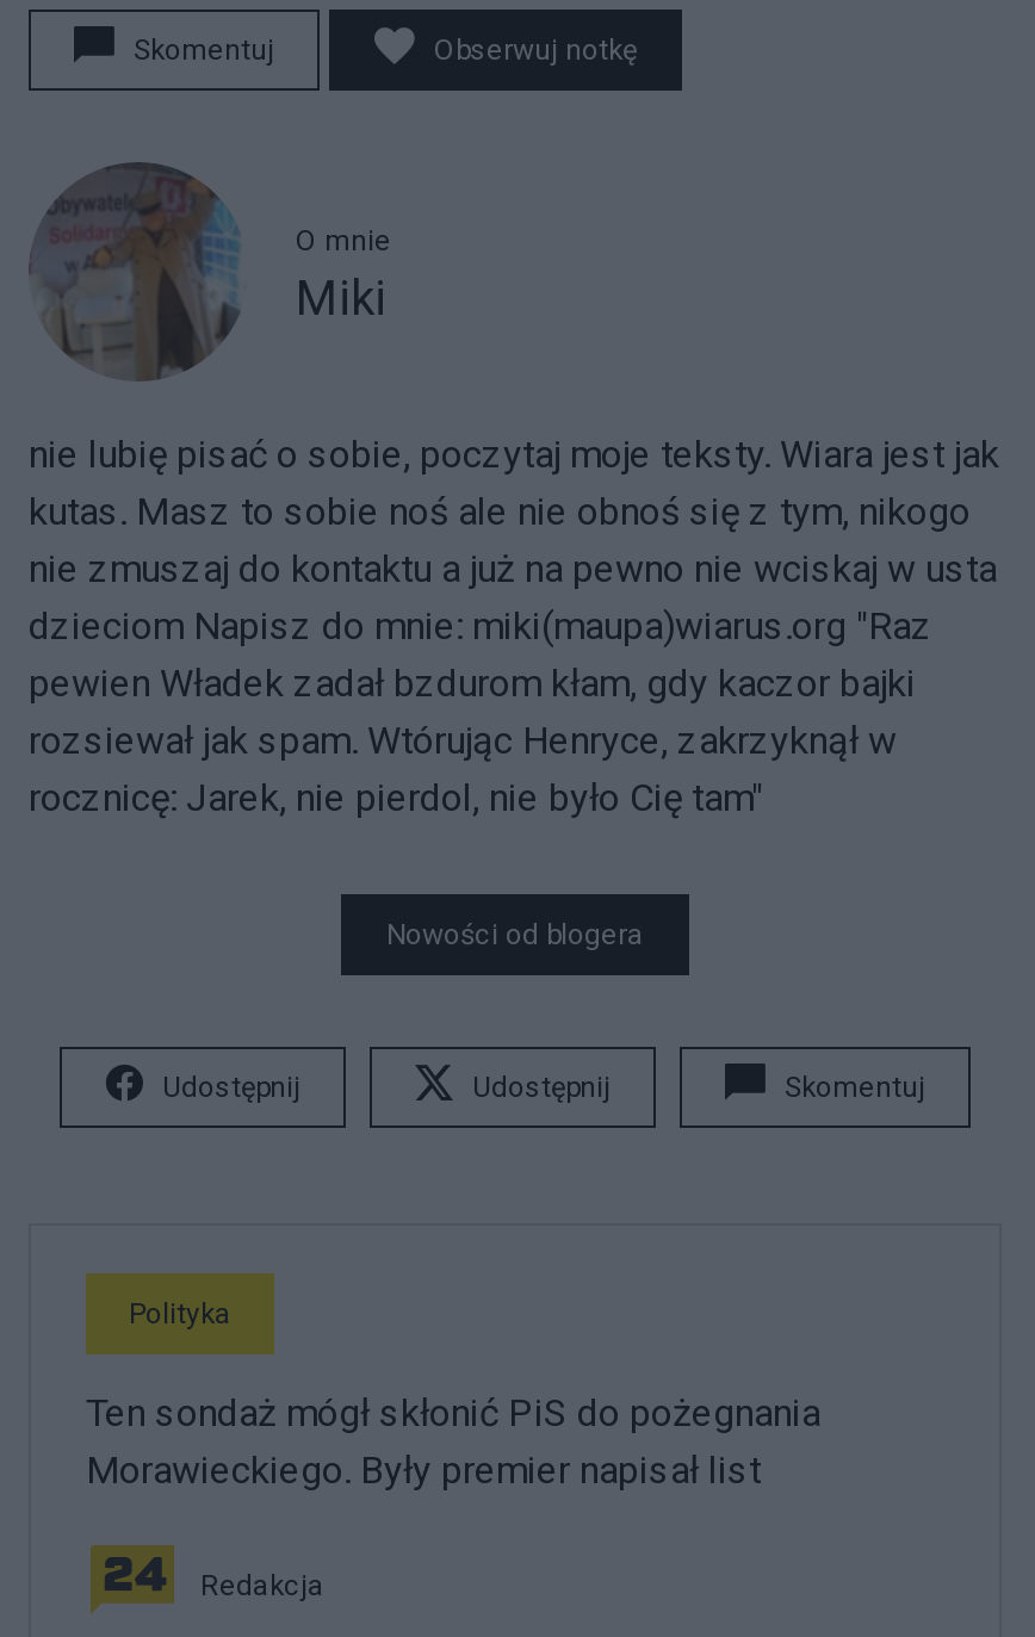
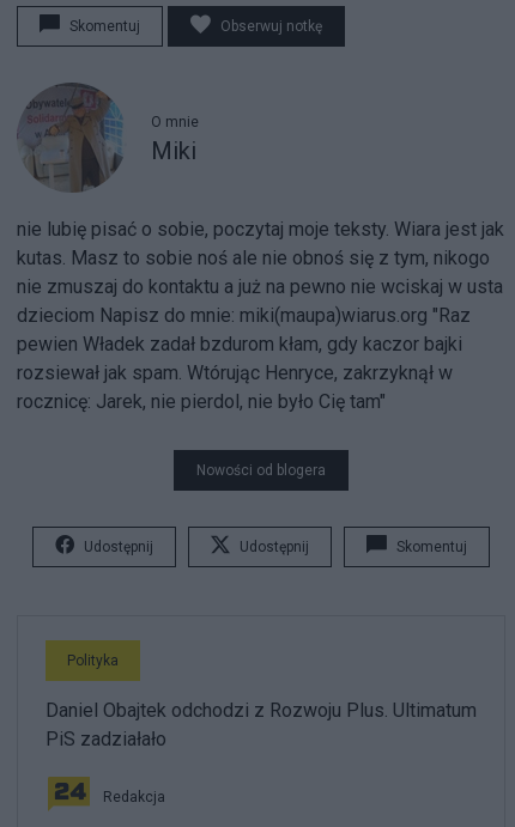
- Ten sondaż mógł skłonić PiS do pożegnania
- Morawieckiego. Były premier napisał list
+ Daniel Obajtek odchodzi z Rozwoju Plus. Ultimatum
+ PiS zadziałało
